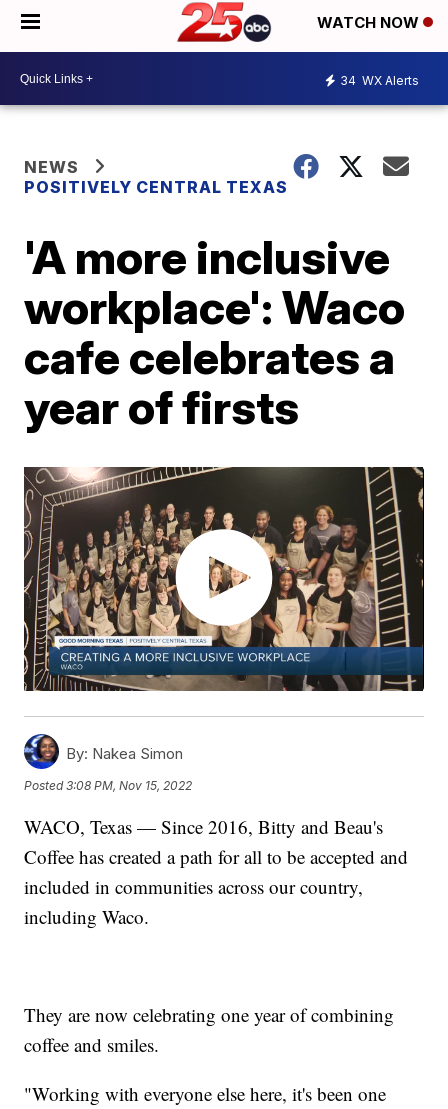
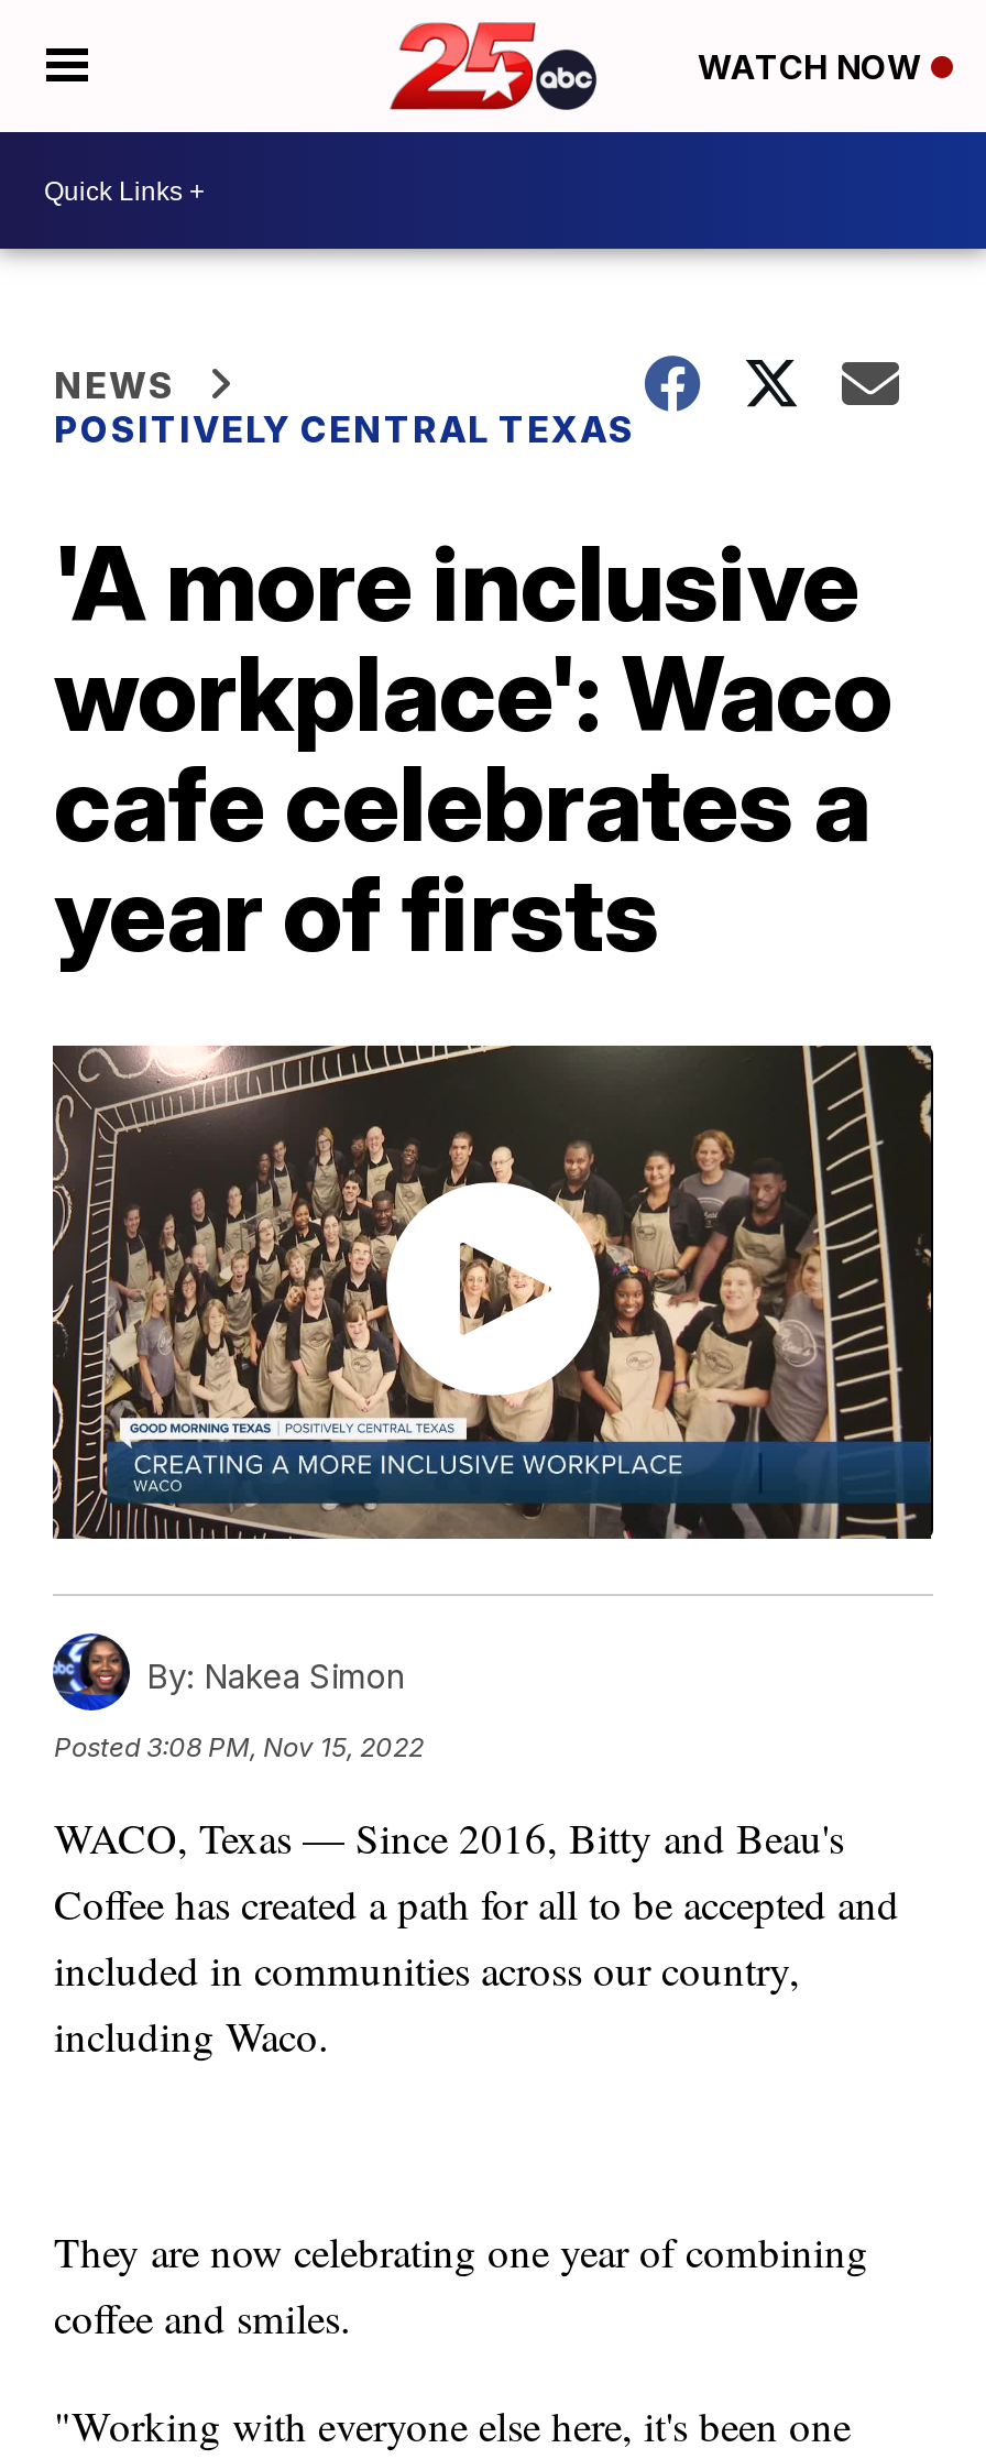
- 34 WX Alerts
